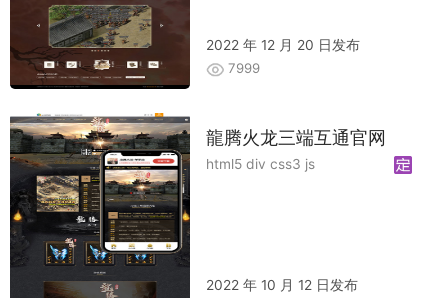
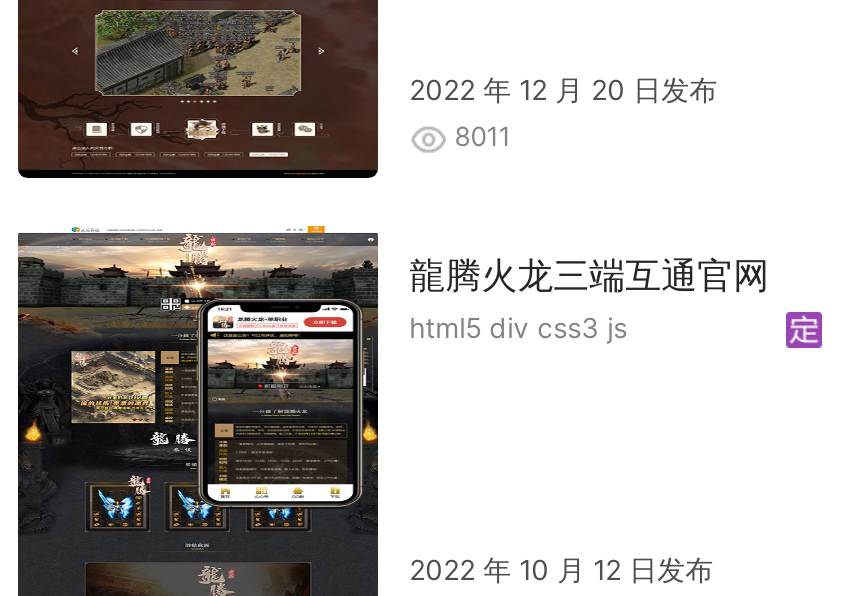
- 7999
+ 8011
